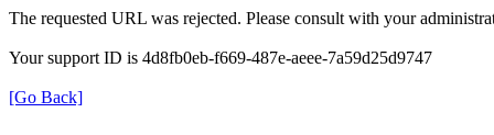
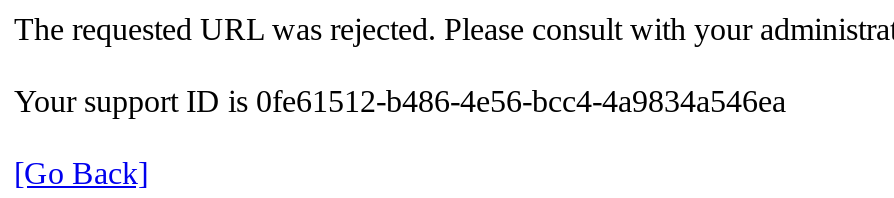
- Your support ID is 4d8fb0eb-f669-487e-aeee-7a59d25d9747
+ Your support ID is 0fe61512-b486-4e56-bcc4-4a9834a546ea
